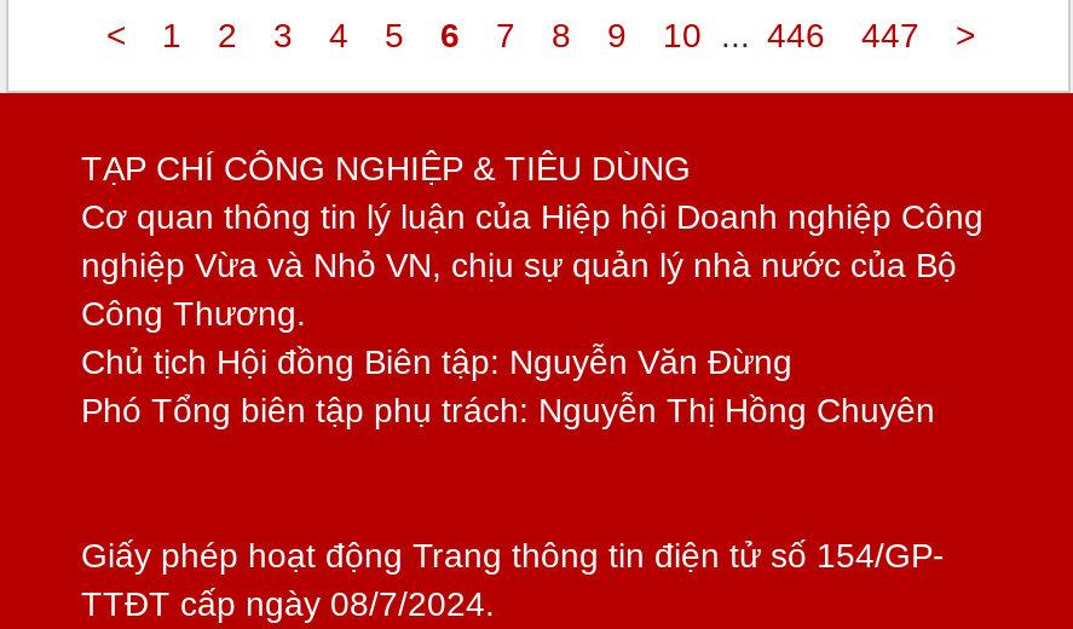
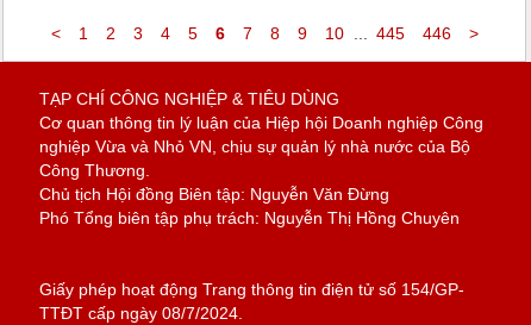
- 10 ... 446
+ 10 ... 445

- 447
+ 446
